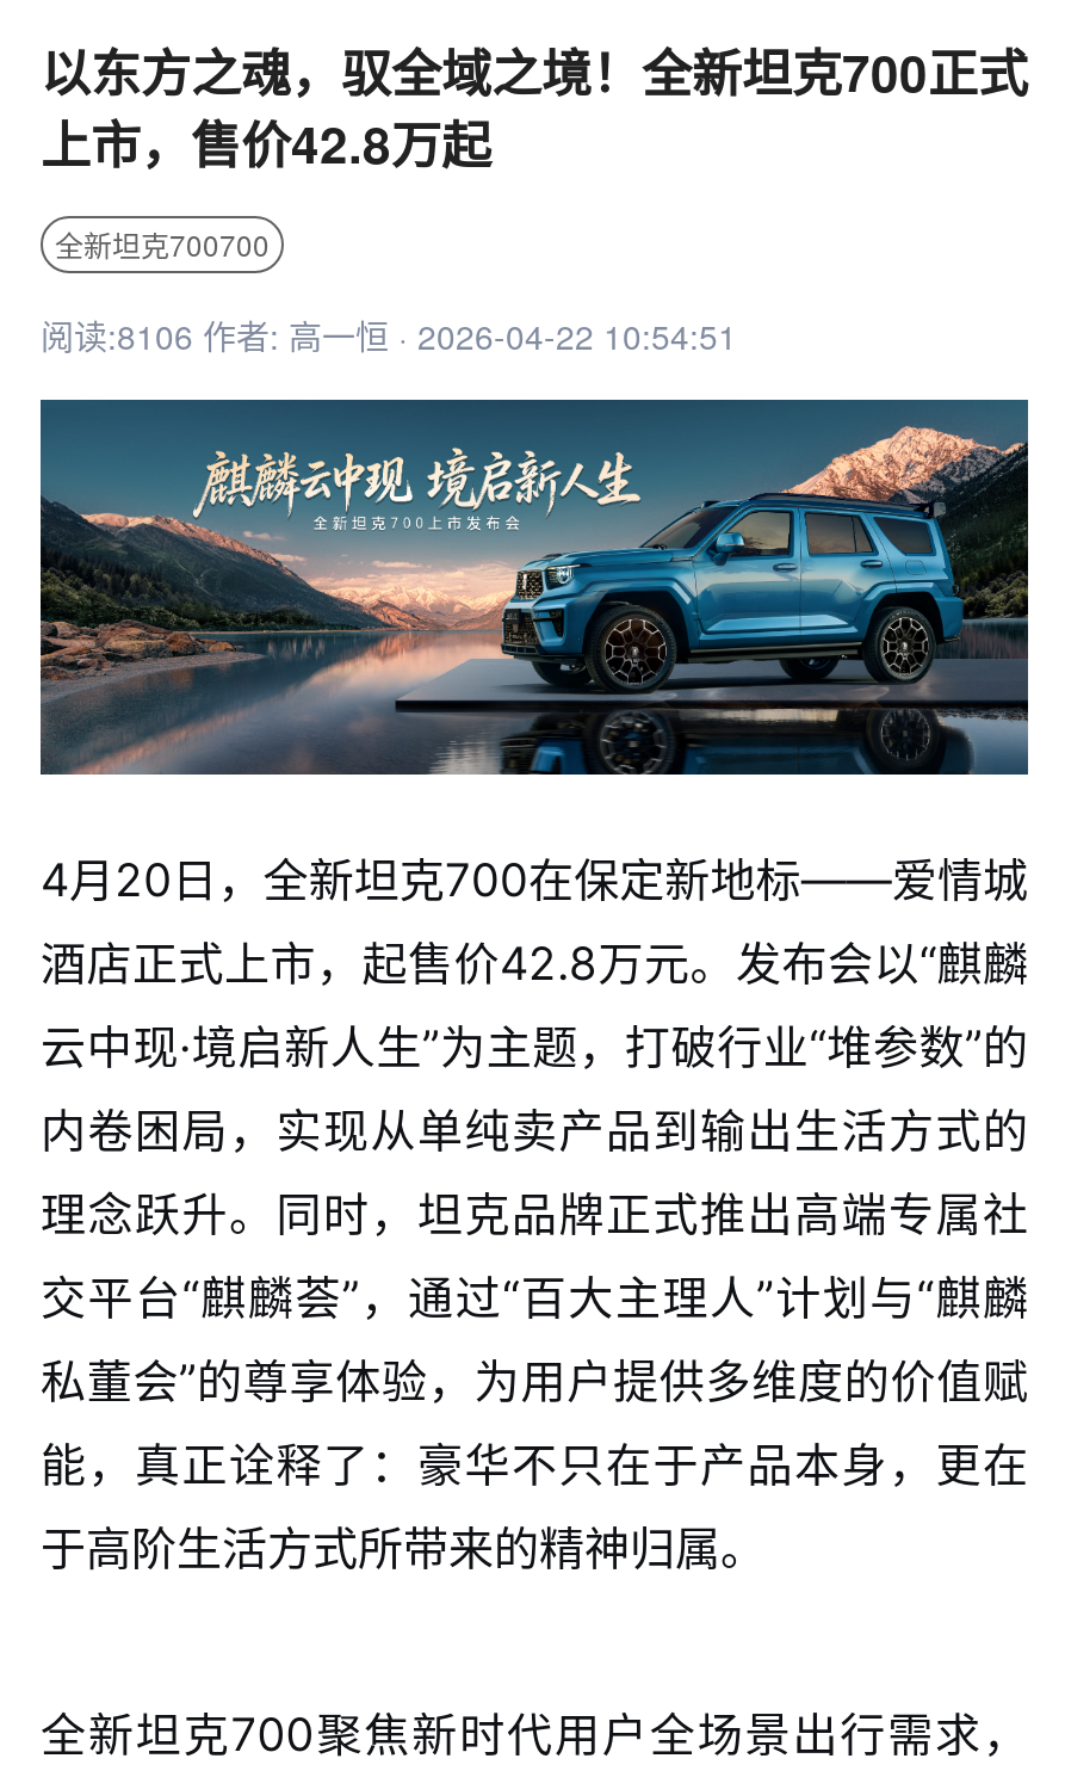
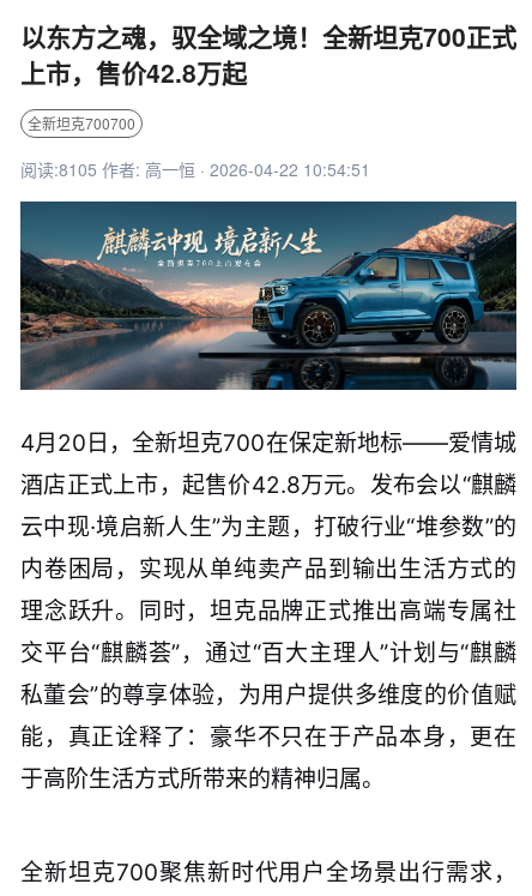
- 阅读:8106 作者: 高一恒 · 2026-04-22 10:54:51
+ 阅读:8105 作者: 高一恒 · 2026-04-22 10:54:51
